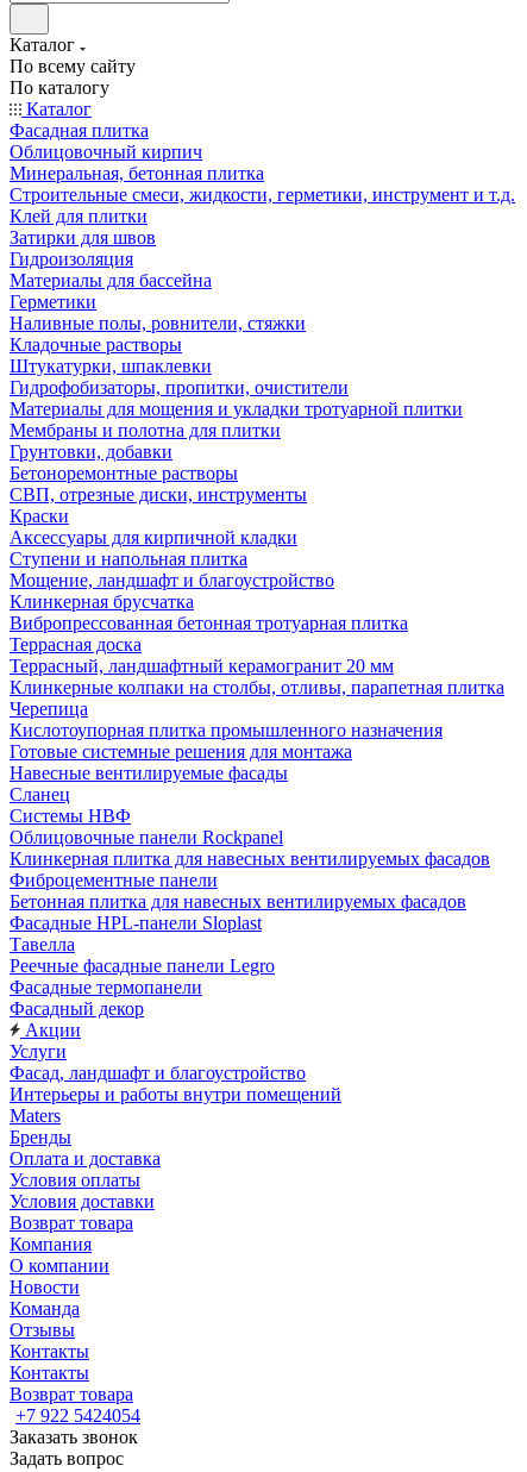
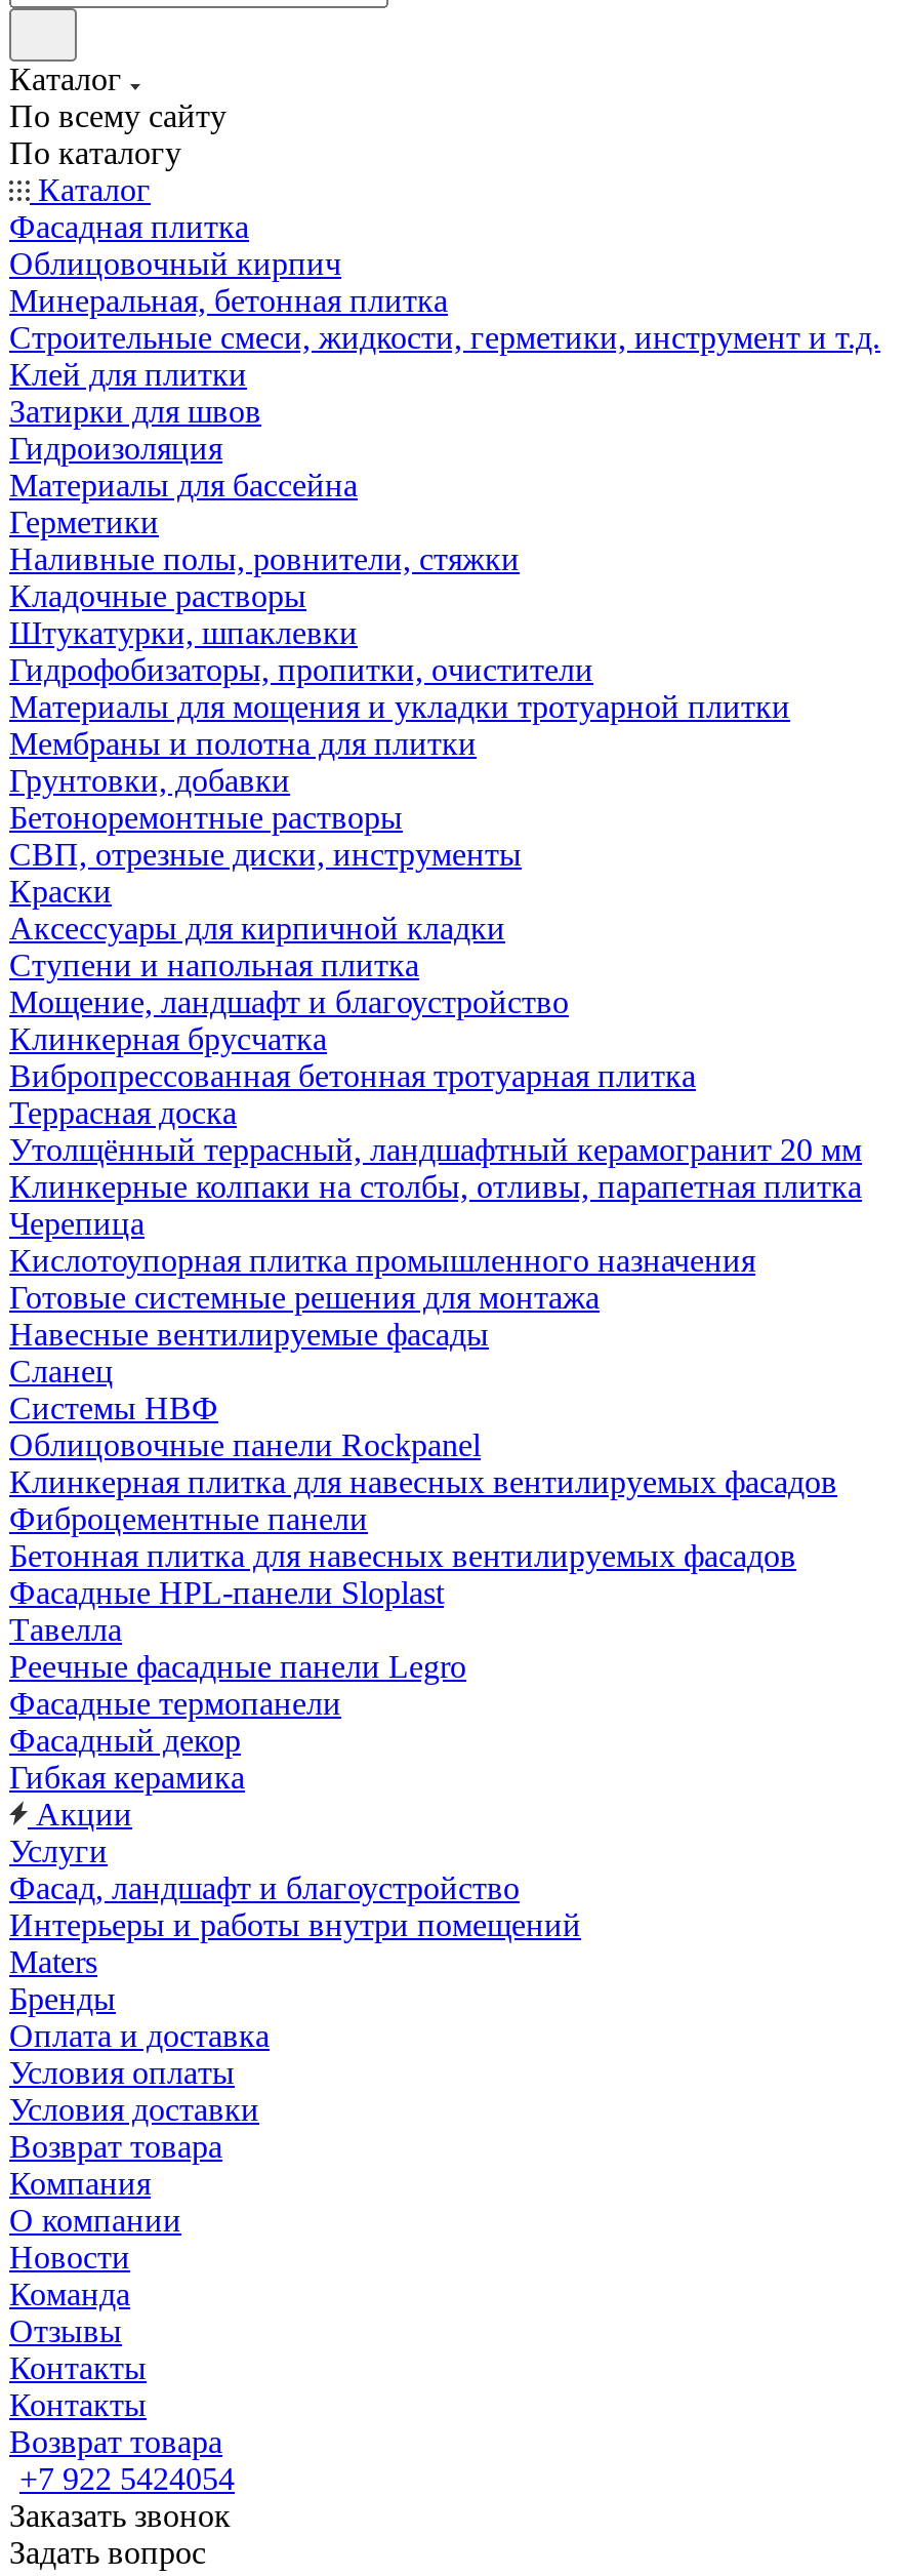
- Террасный, ландшафтный керамогранит 20 мм
+ Утолщённый террасный, ландшафтный керамогранит 20 мм

+ Гибкая керамика
